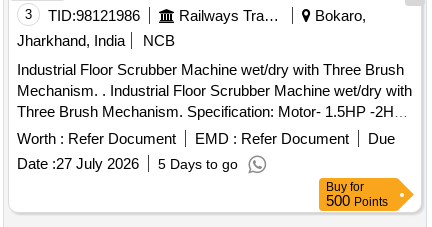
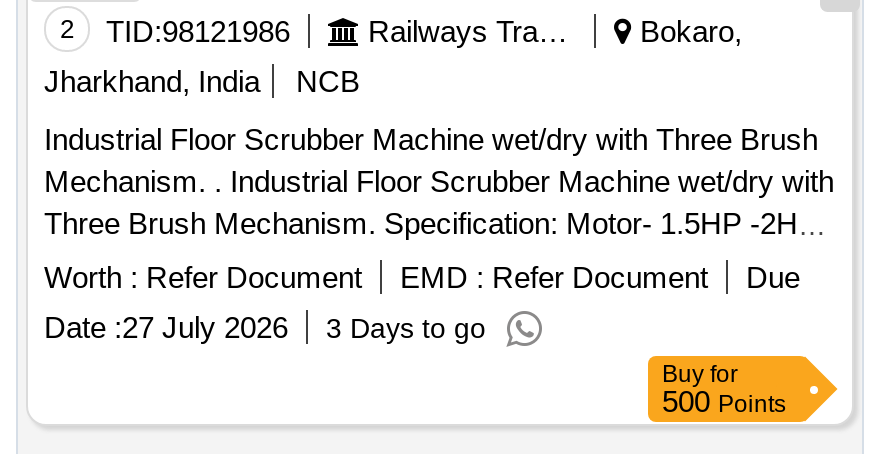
- 3 TID:98121986
+ 2 TID:98121986

- Date : 27 July 2026 5 Days to go
+ Date : 27 July 2026 3 Days to go
